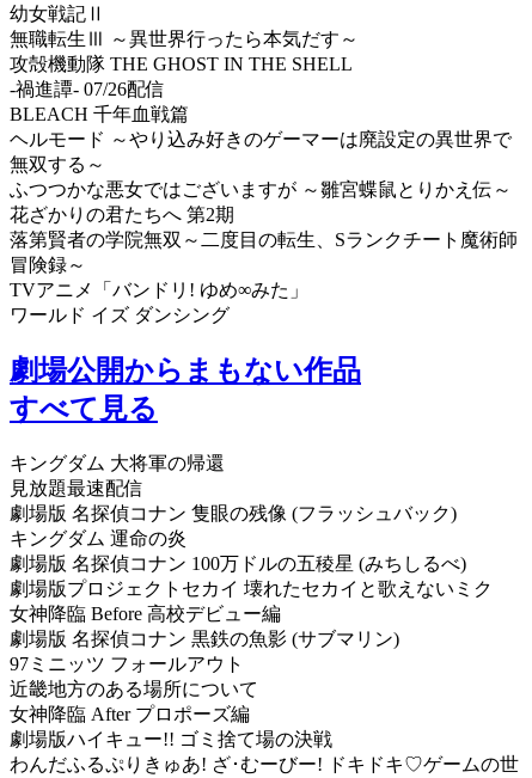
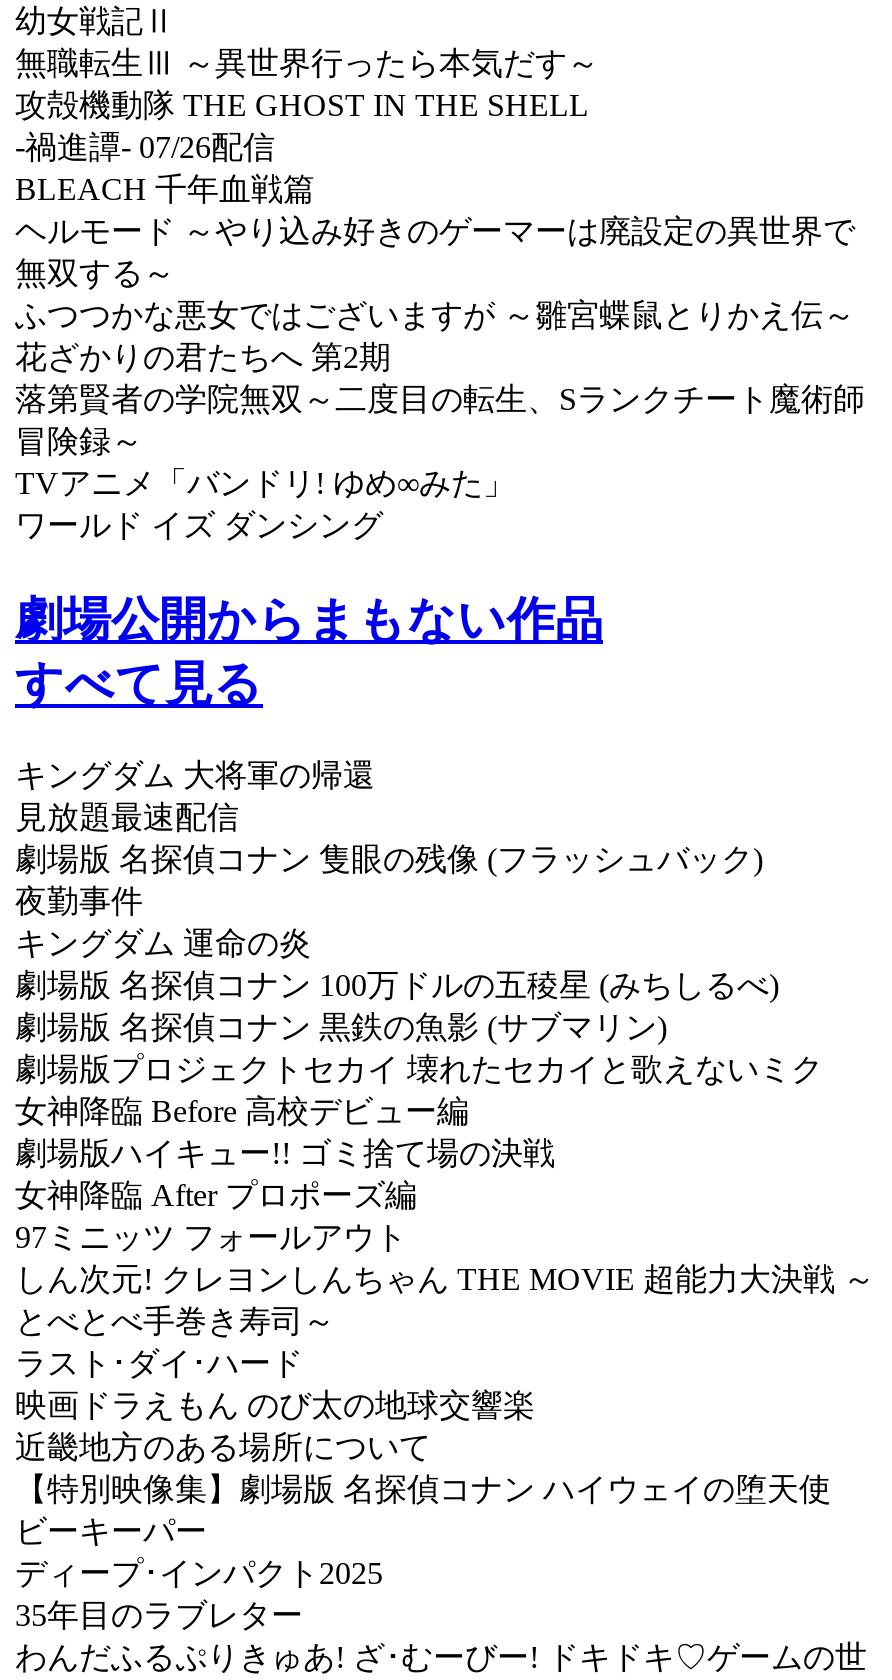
+ 夜勤事件

moved up: 劇場版 名探偵コナン 黒鉄の魚影 (サブマリン)

+ しん次元! クレヨンしんちゃん THE MOVIE 超能力大決戦 ～
+ とべとべ手巻き寿司～
+ ラスト･ダイ･ハード
+ 映画ドラえもん のび太の地球交響楽

moved up: 女神降臨 After プロポーズ編 | 劇場版ハイキュー!! ゴミ捨て場の決戦

+ 【特別映像集】劇場版 名探偵コナン ハイウェイの堕天使
+ ビーキーパー
+ ディープ･インパクト2025
+ 35年目のラブレター
